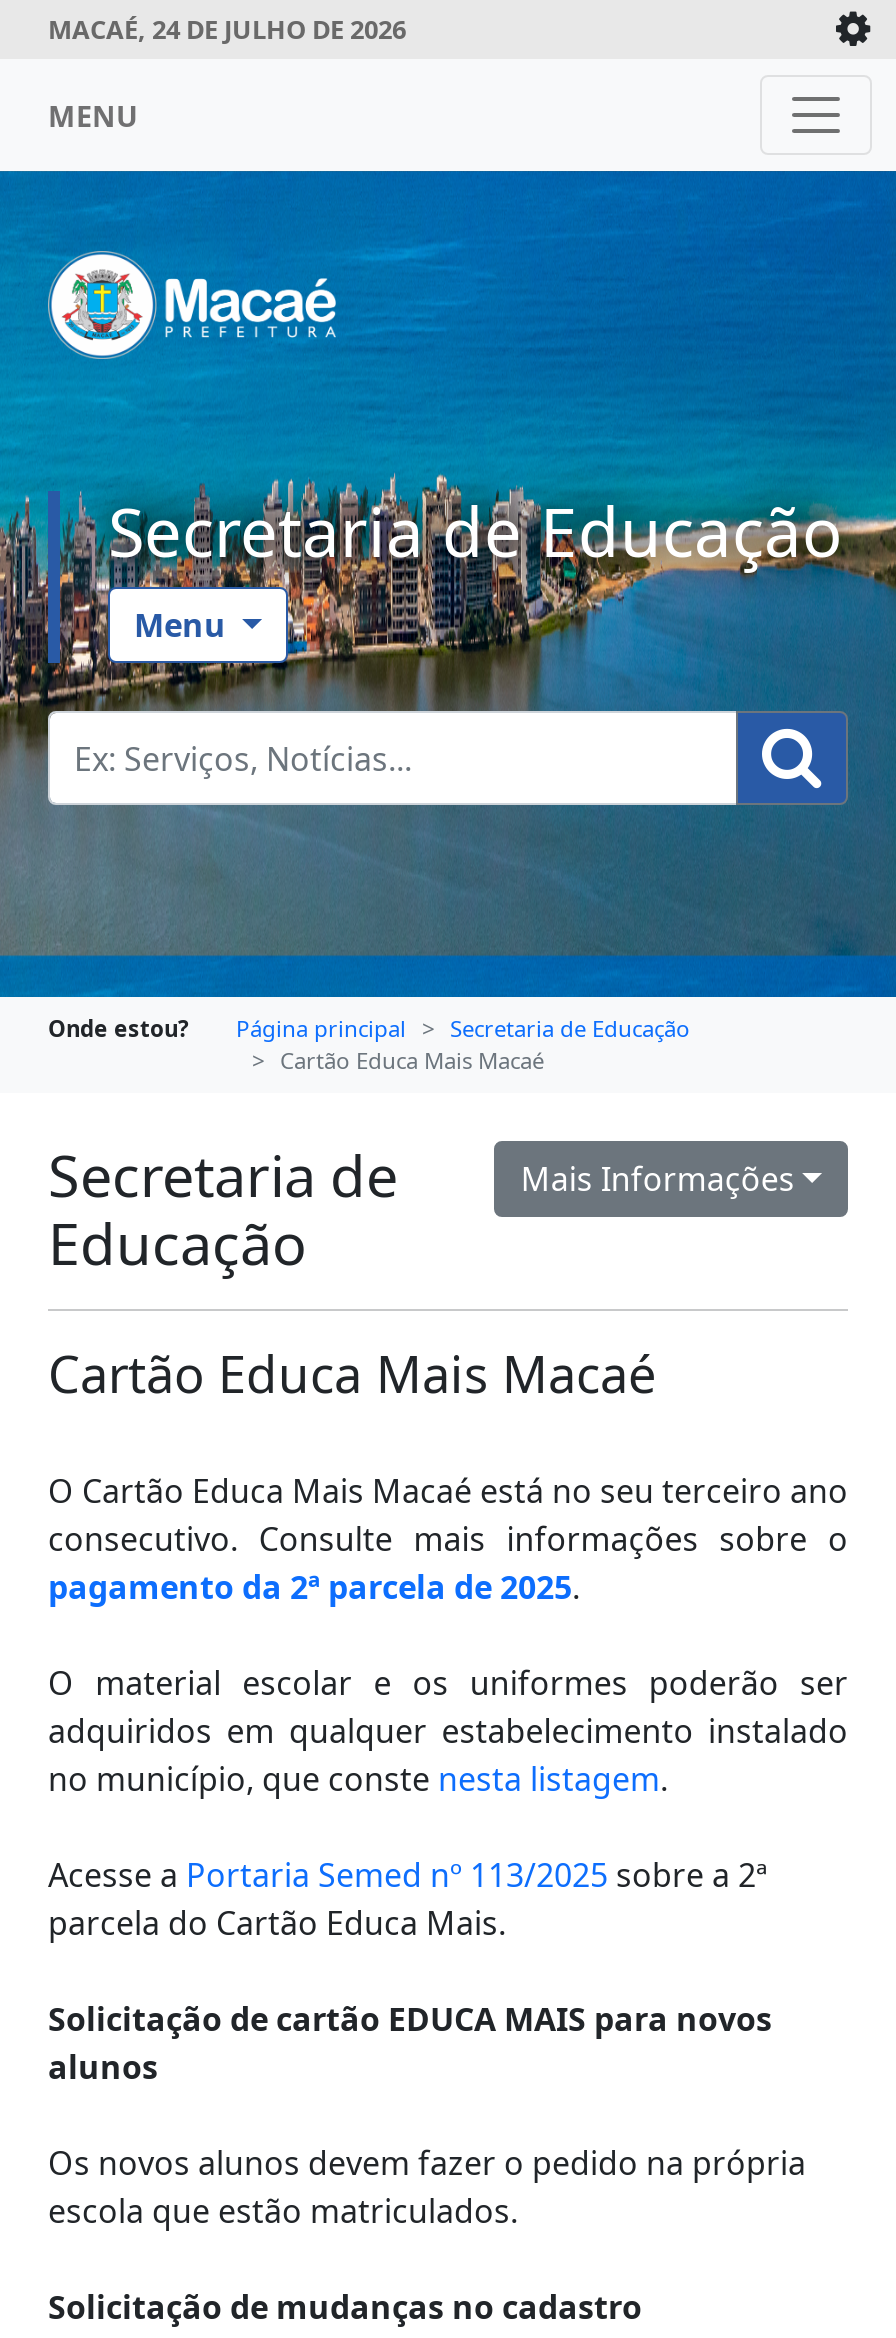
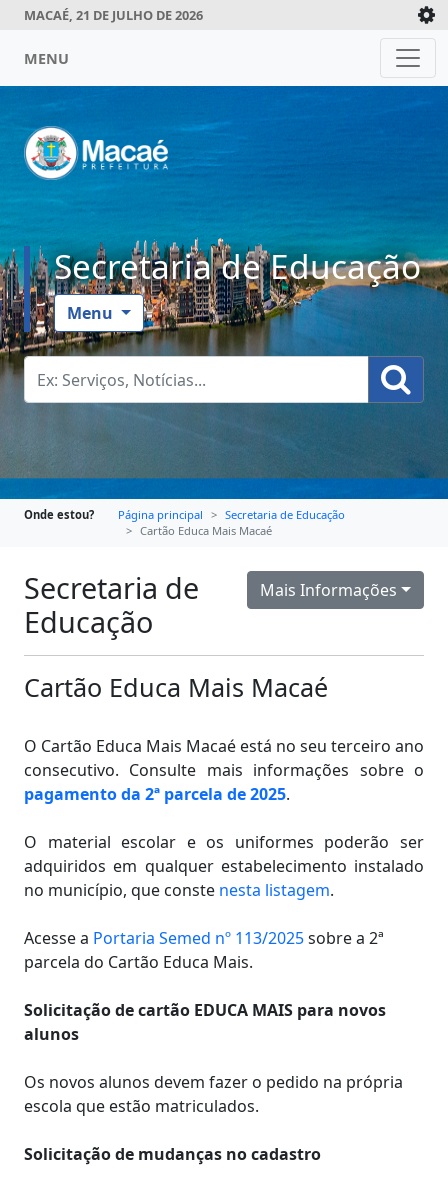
- MACAÉ, 24 DE JULHO DE 2026
+ MACAÉ, 21 DE JULHO DE 2026
